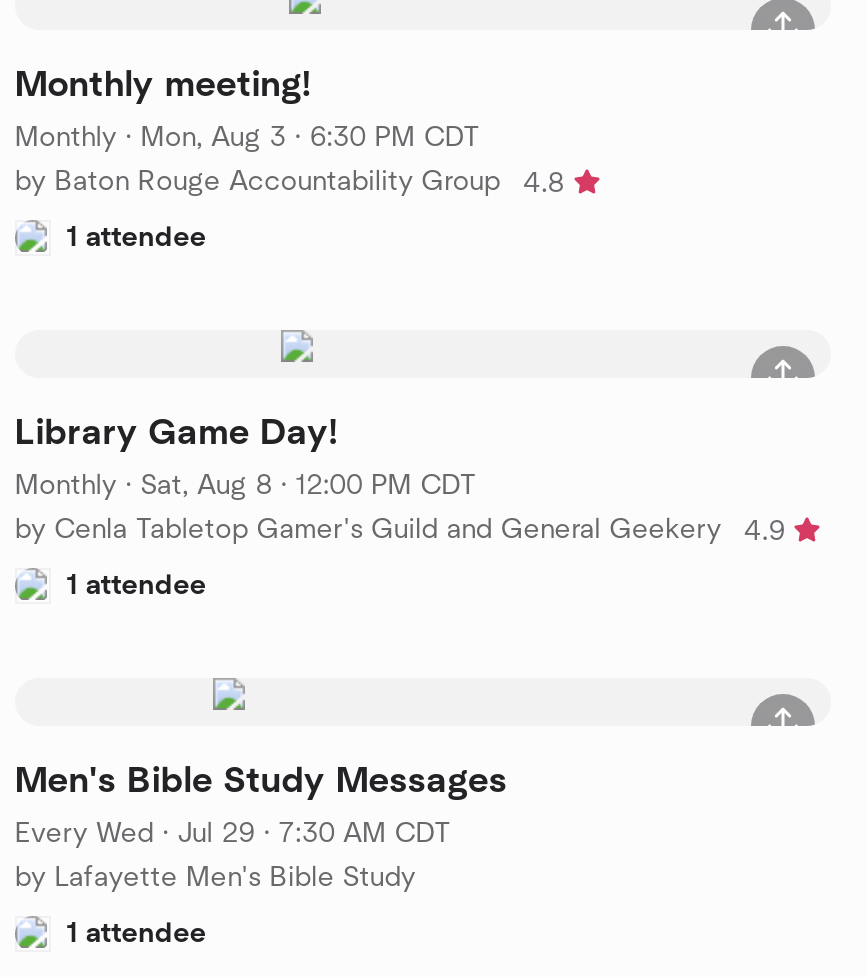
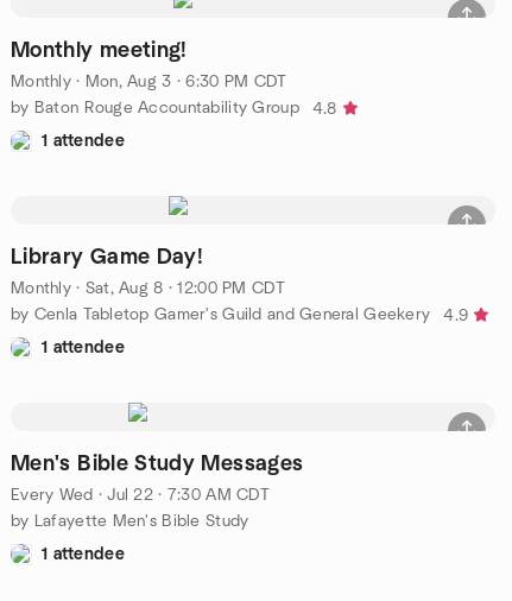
- Every Wed · Jul 29 · 7:30 AM CDT
+ Every Wed · Jul 22 · 7:30 AM CDT
